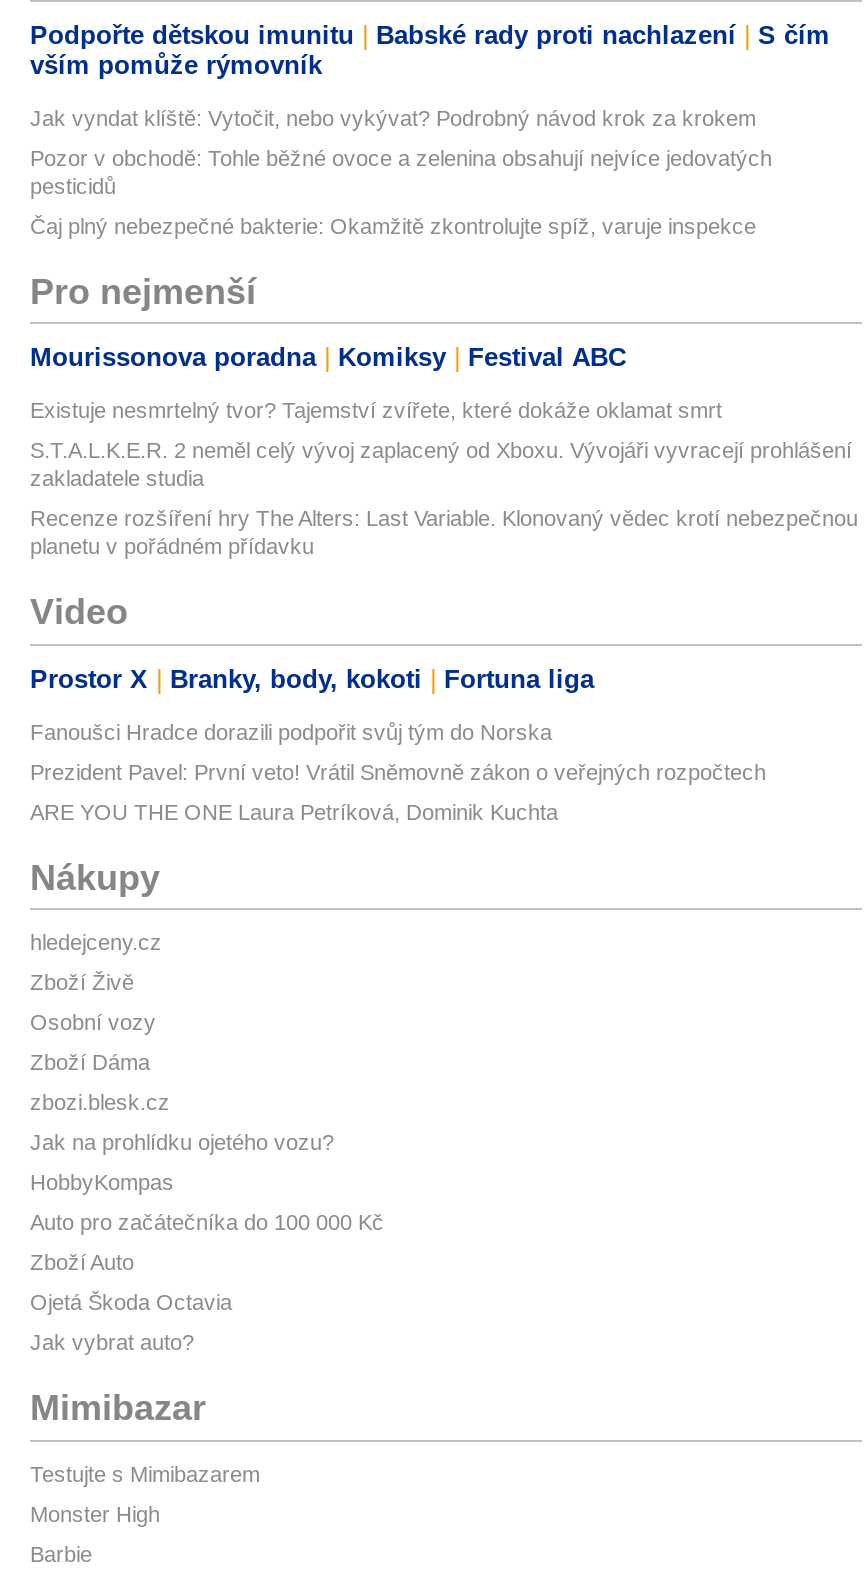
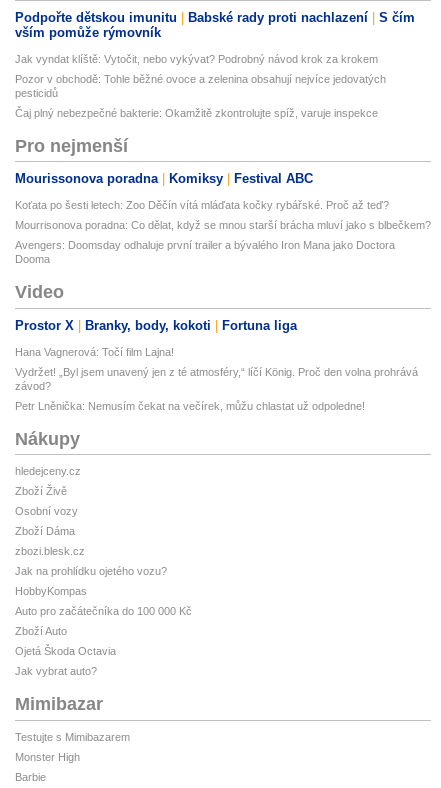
- Existuje nesmrtelný tvor? Tajemství zvířete, které dokáže oklamat smrt
+ Koťata po šesti letech: Zoo Děčín vítá mláďata kočky rybářské. Proč až teď?

- S.T.A.L.K.E.R. 2 neměl celý vývoj zaplacený od Xboxu. Vývojáři vyvracejí prohlášení
- zakladatele studia
+ Mourrisonova poradna: Co dělat, když se mnou starší brácha mluví jako s blbečkem?

- Recenze rozšíření hry The Alters: Last Variable. Klonovaný vědec krotí nebezpečnou
- planetu v pořádném přídavku
+ Avengers: Doomsday odhaluje první trailer a bývalého Iron Mana jako Doctora
+ Dooma

- Fanoušci Hradce dorazili podpořit svůj tým do Norska
+ Hana Vagnerová: Točí film Lajna!

- Prezident Pavel: První veto! Vrátil Sněmovně zákon o veřejných rozpočtech
+ Vydržet! „Byl jsem unavený jen z té atmosféry,“ líčí König. Proč den volna prohrává
+ závod?

- ARE YOU THE ONE Laura Petríková, Dominik Kuchta
+ Petr Lněnička: Nemusím čekat na večírek, můžu chlastat už odpoledne!
